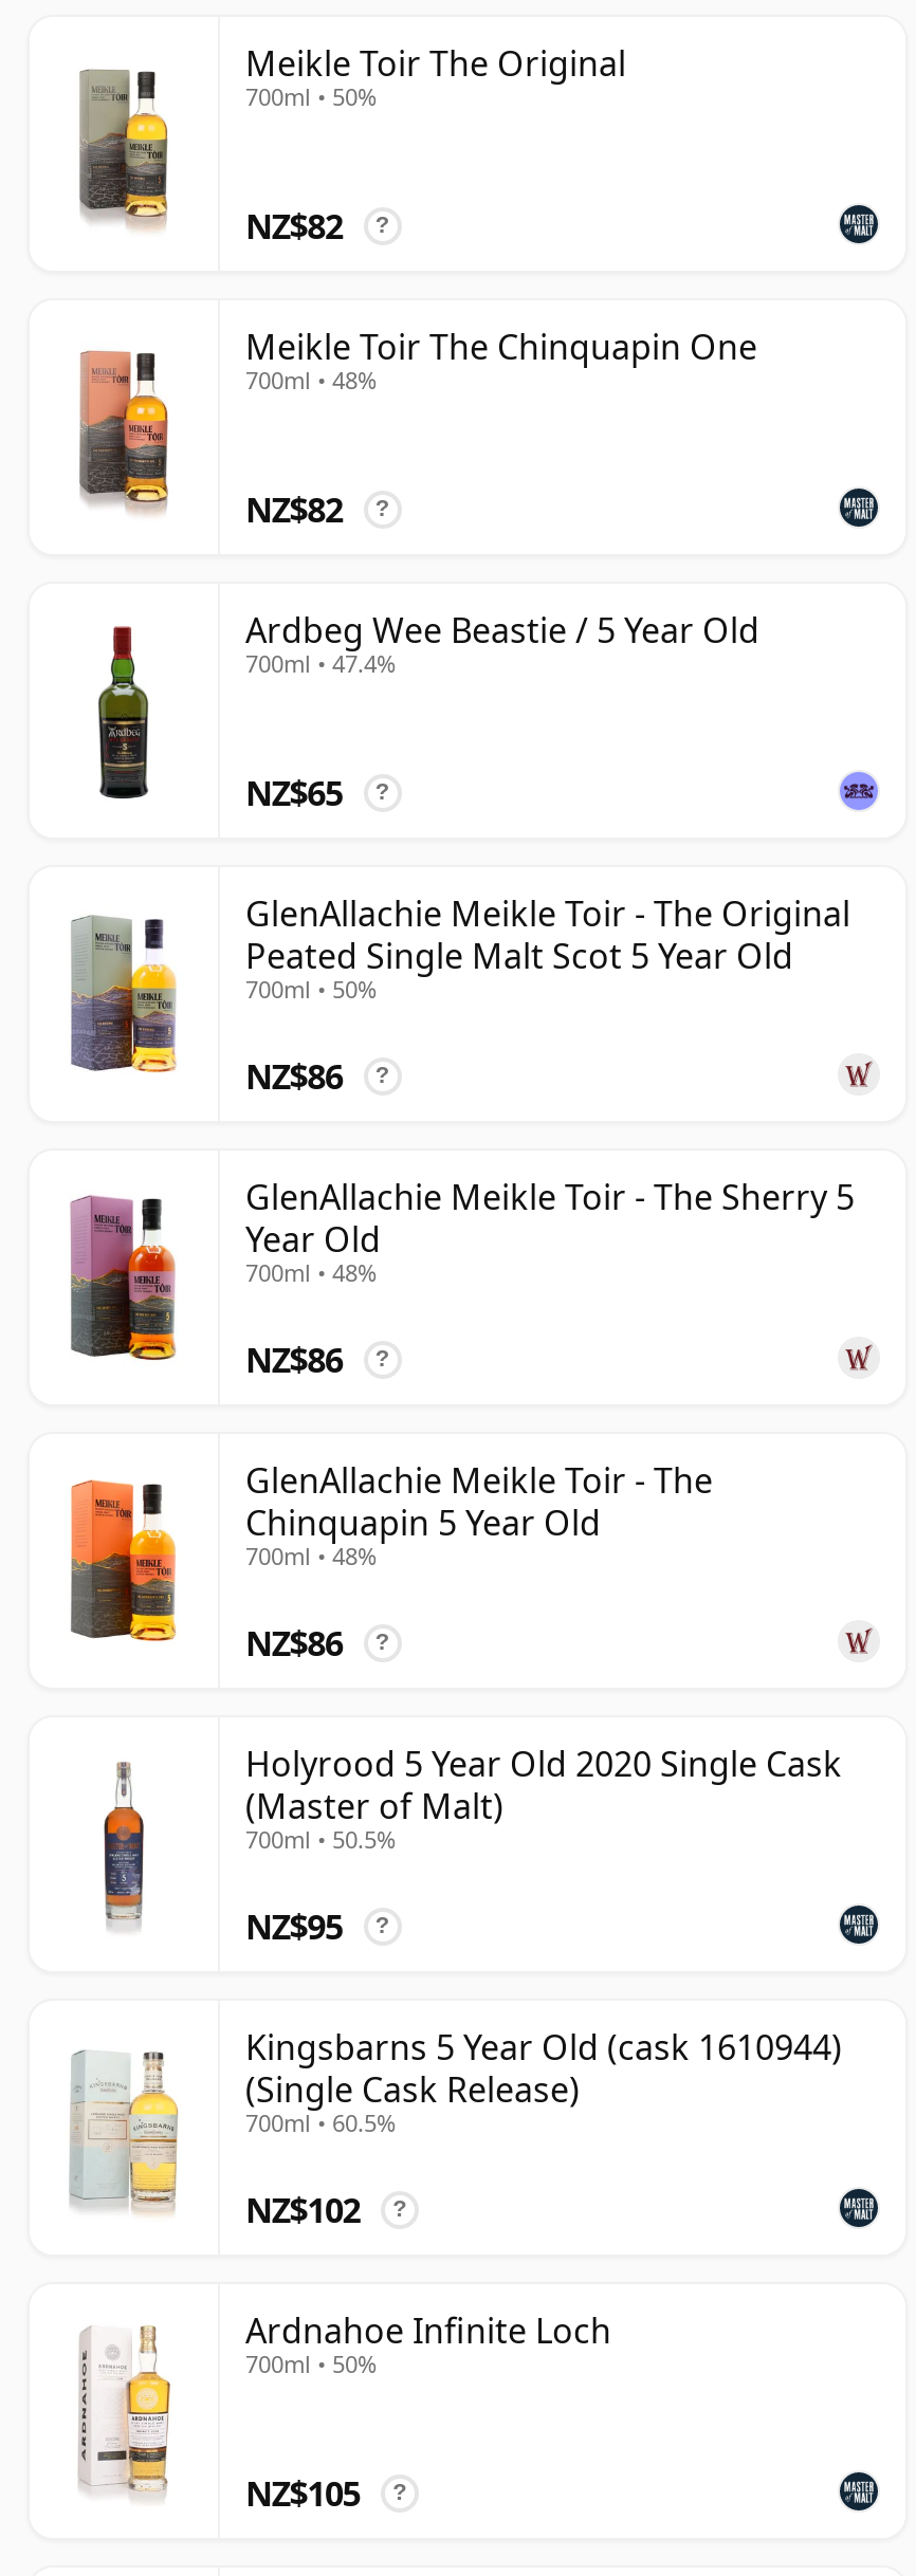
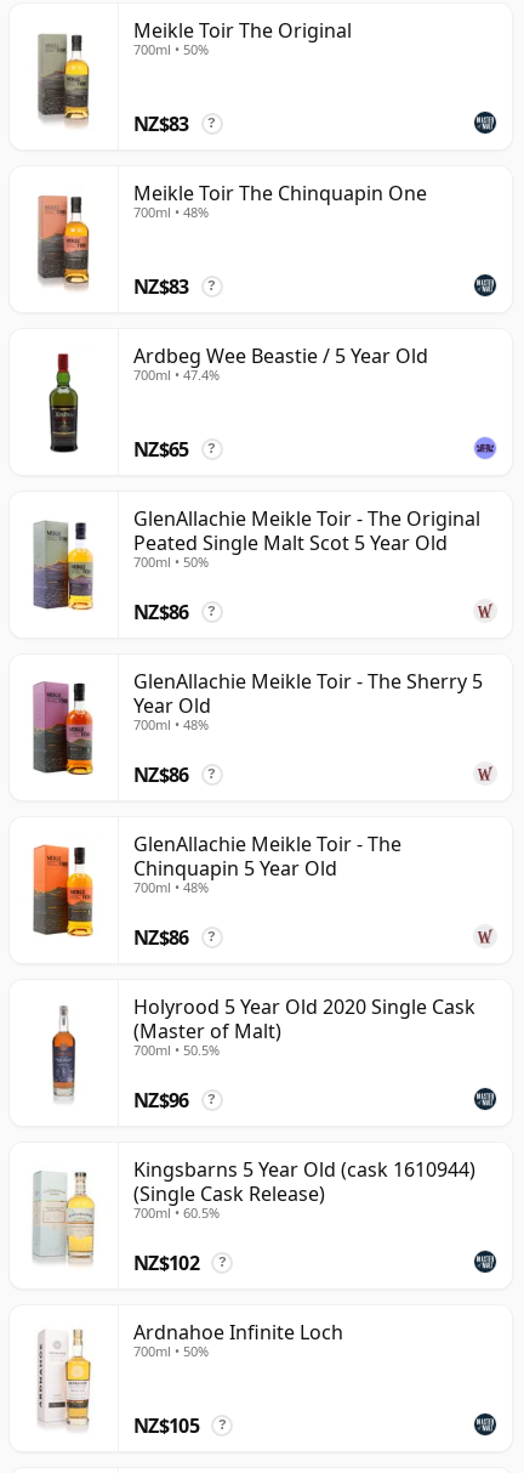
- NZ$82
+ NZ$83

- NZ$82
+ NZ$83

- NZ$95
+ NZ$96
